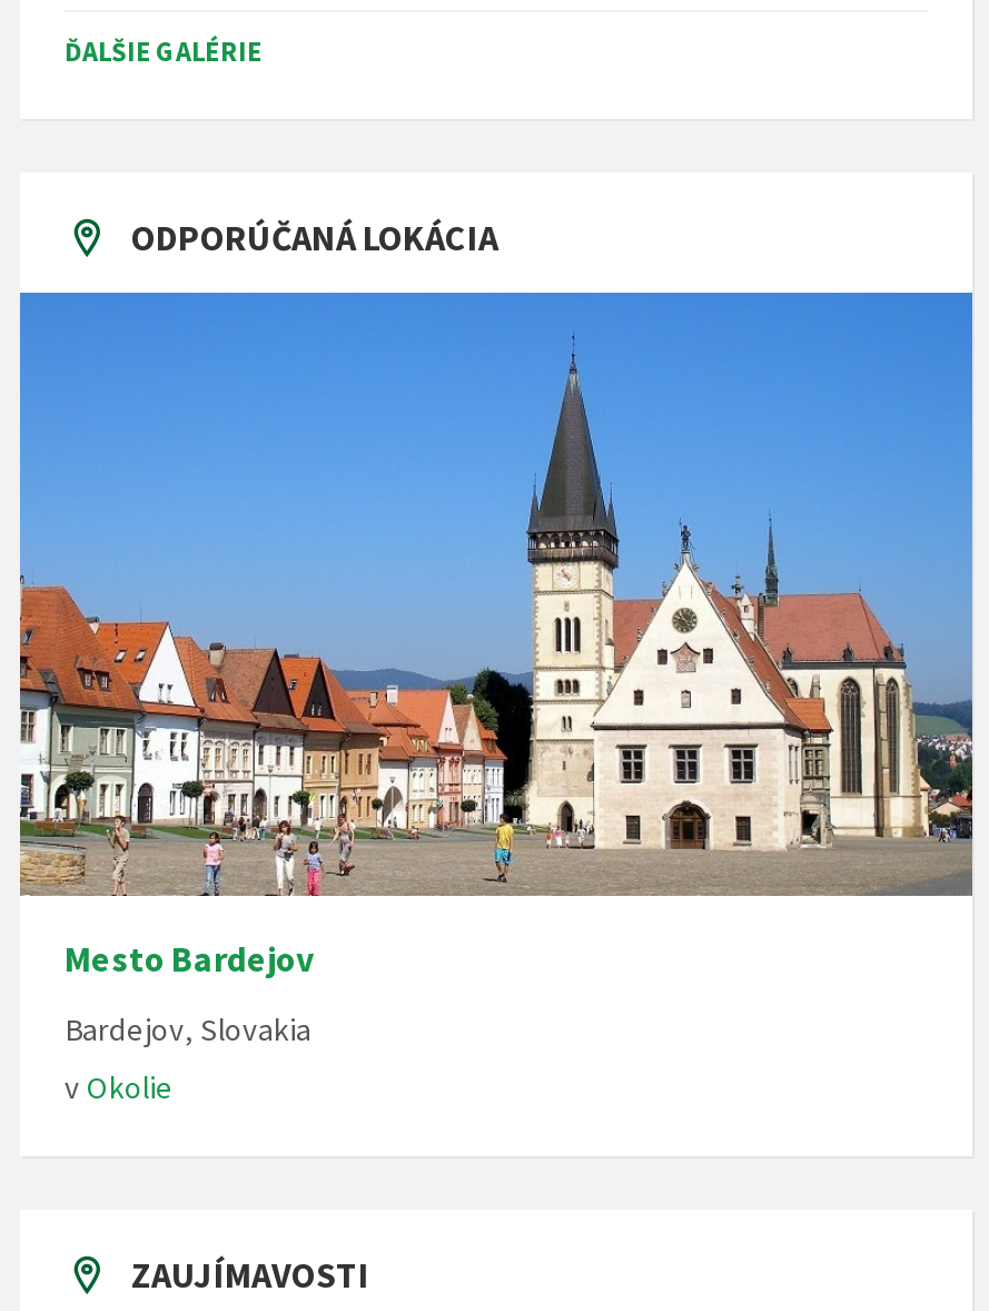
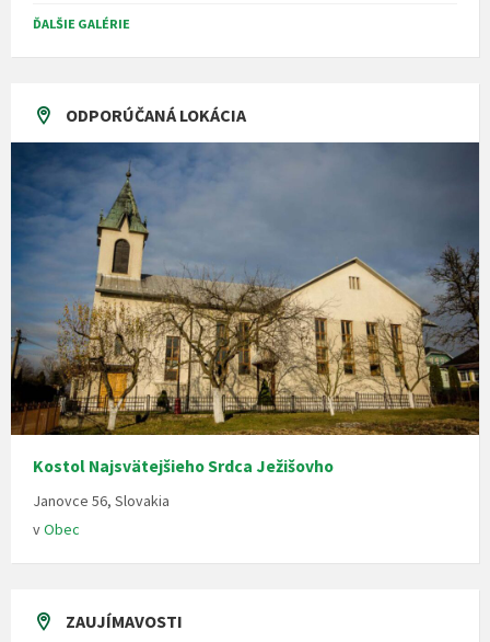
- [image]
- Mesto Bardejov
+ [image]
+ Kostol Najsvätejšieho Srdca Ježišovho

- Bardejov, Slovakia
- v Okolie
+ Janovce 56, Slovakia
+ v Obec
